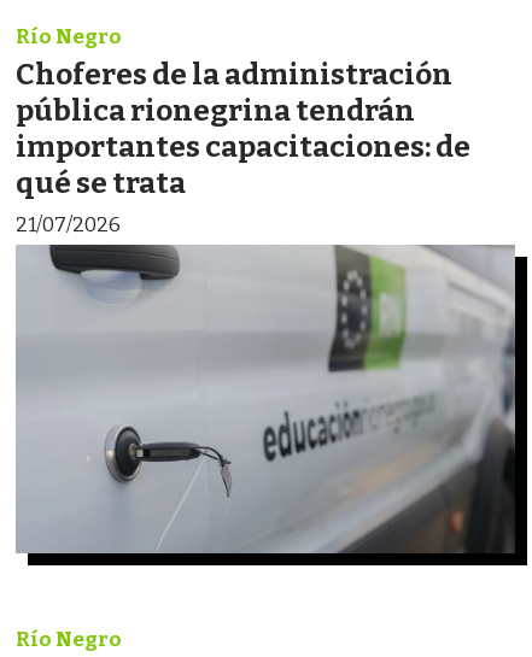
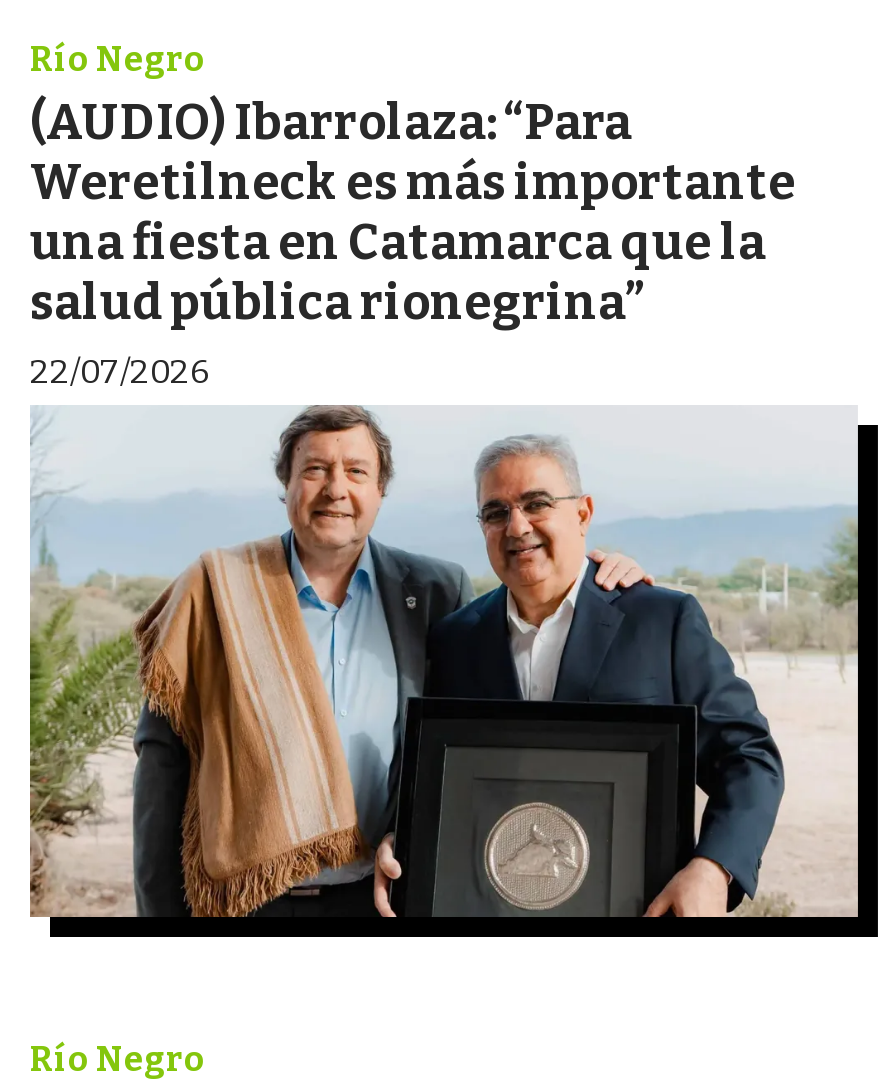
- Choferes de la administración
- pública rionegrina tendrán
- importantes capacitaciones: de
- qué se trata
+ (AUDIO) Ibarrolaza: “Para
+ Weretilneck es más importante
+ una fiesta en Catamarca que la
+ salud pública rionegrina”

- 21/07/2026
+ 22/07/2026

- [image]
+ [image]
